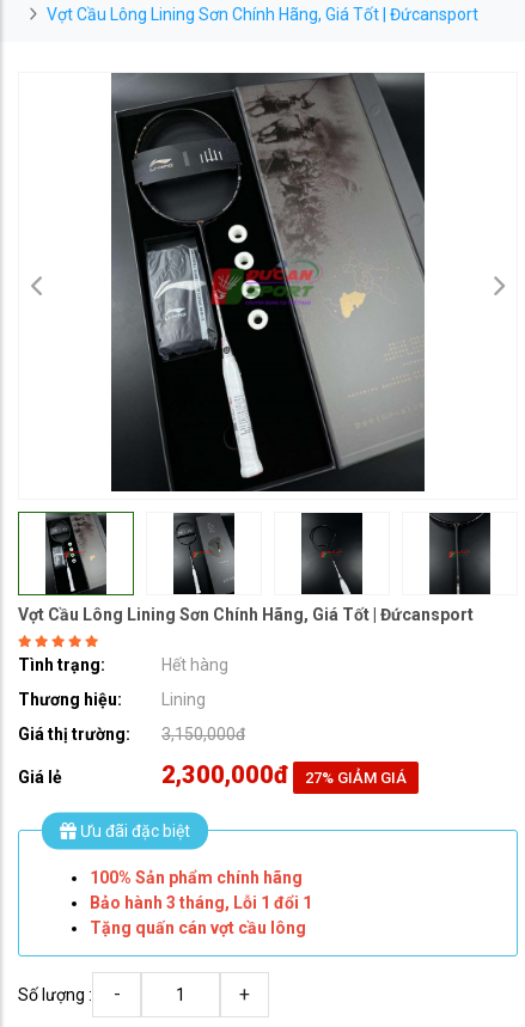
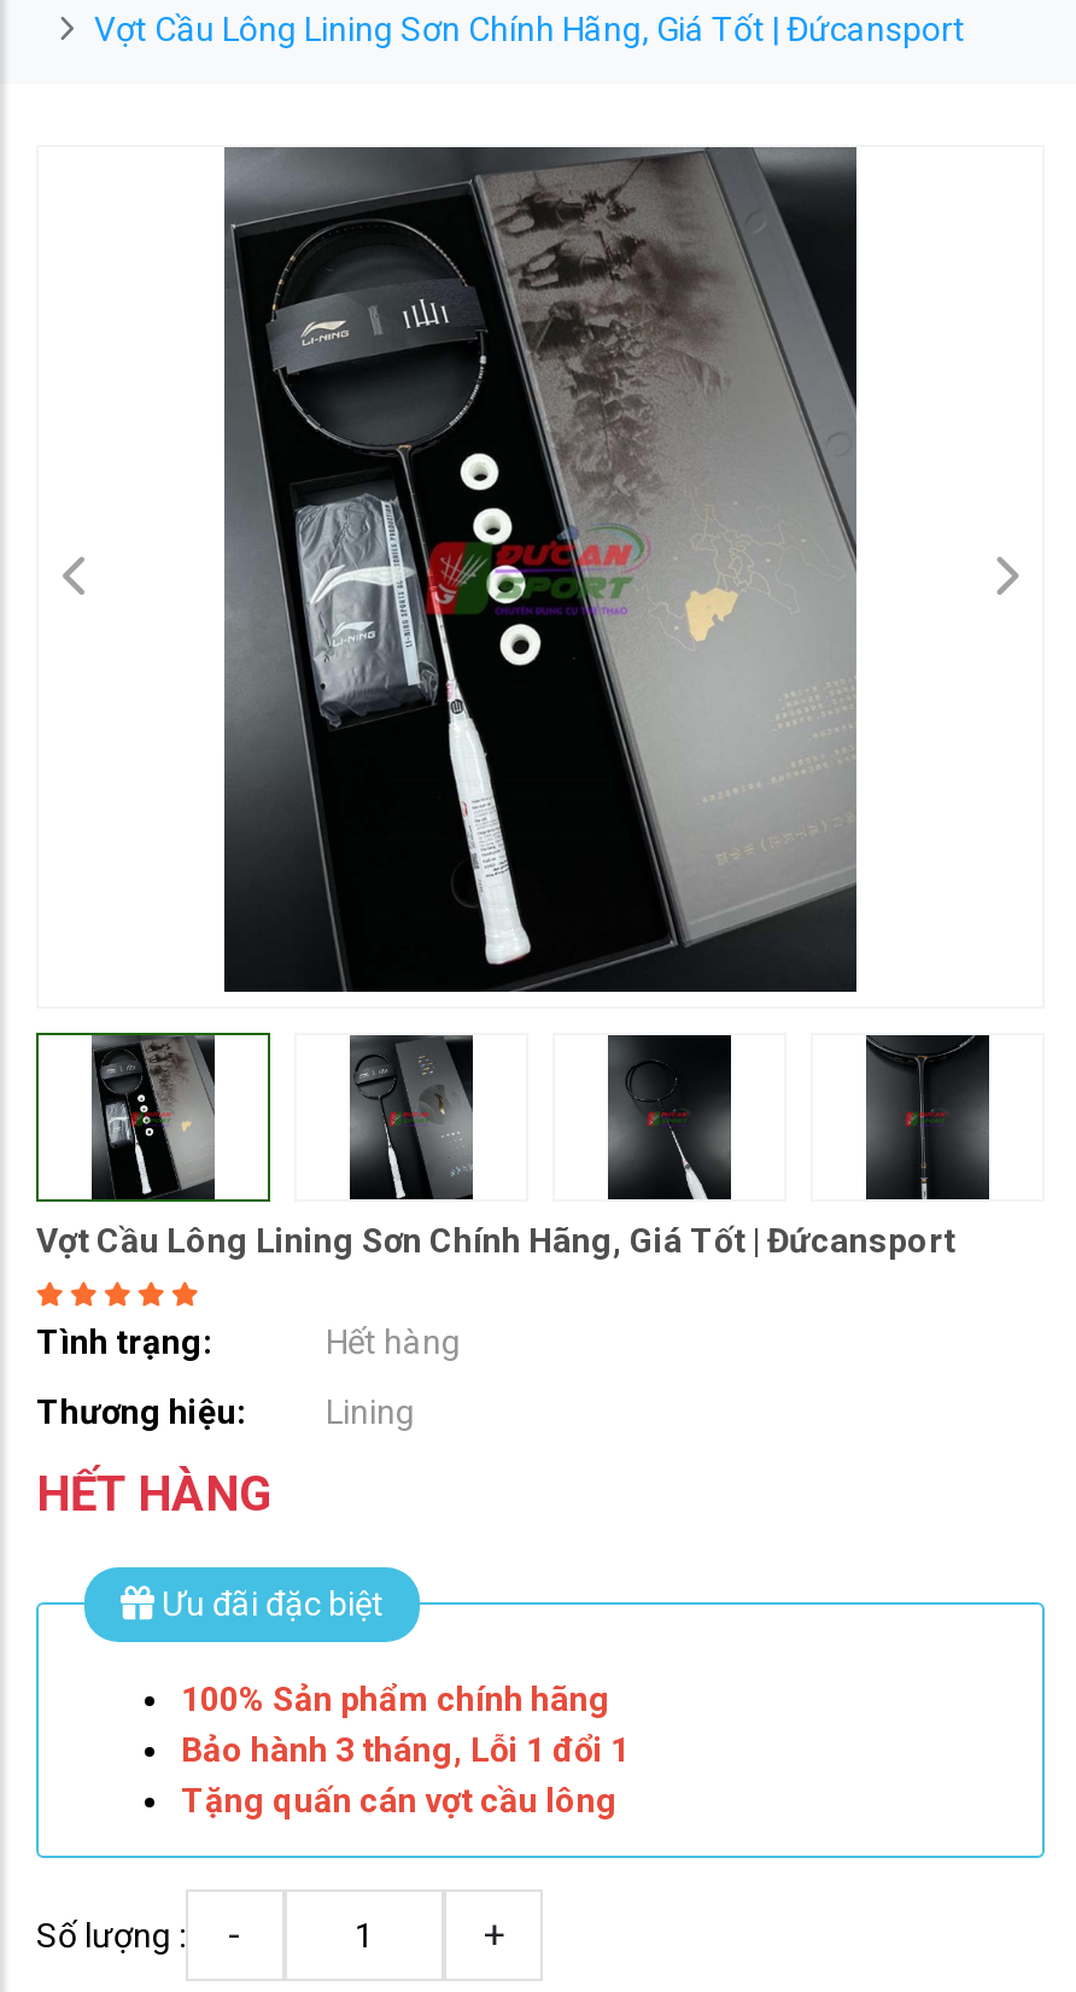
- Giá thị trường:
- 3,150,000đ
- Giá lẻ
- 2,300,000đ
- 27% GIẢM GIÁ
+ HẾT HÀNG
